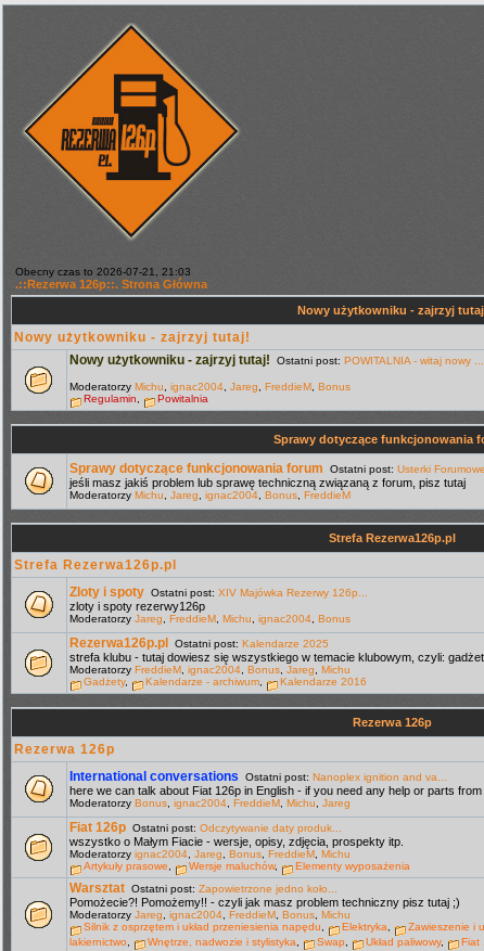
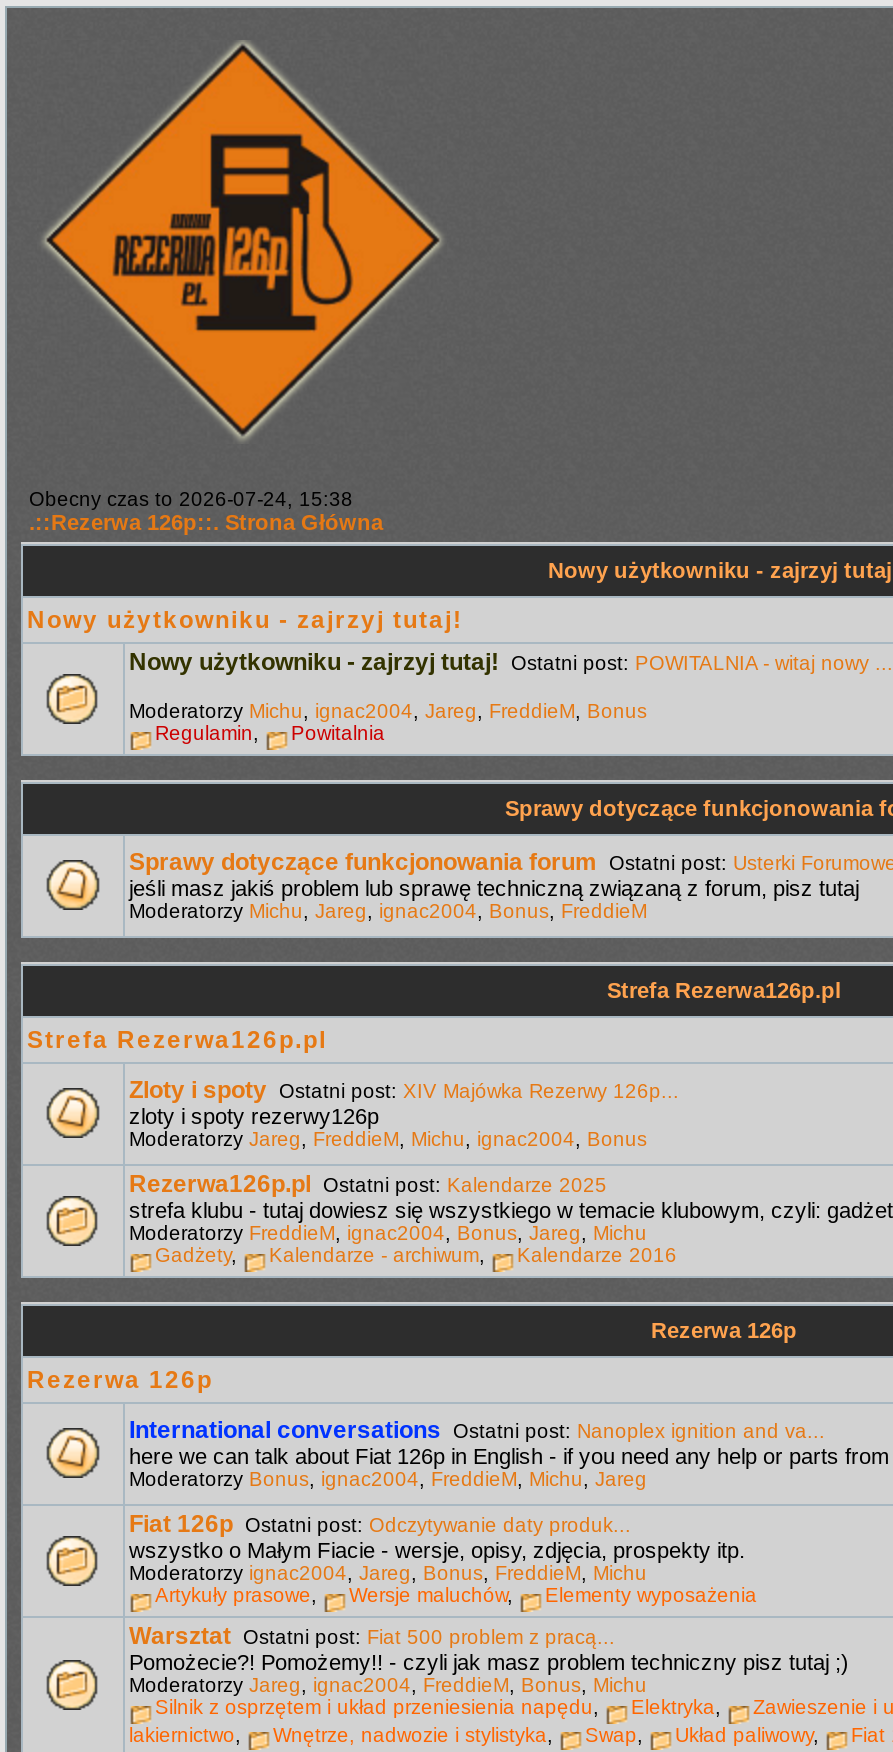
- Obecny czas to 2026-07-21, 21:03
+ Obecny czas to 2026-07-24, 15:38

- Warsztat Ostatni post: Zapowietrzone jedno koło...
+ Warsztat Ostatni post: Fiat 500 problem z pracą...
